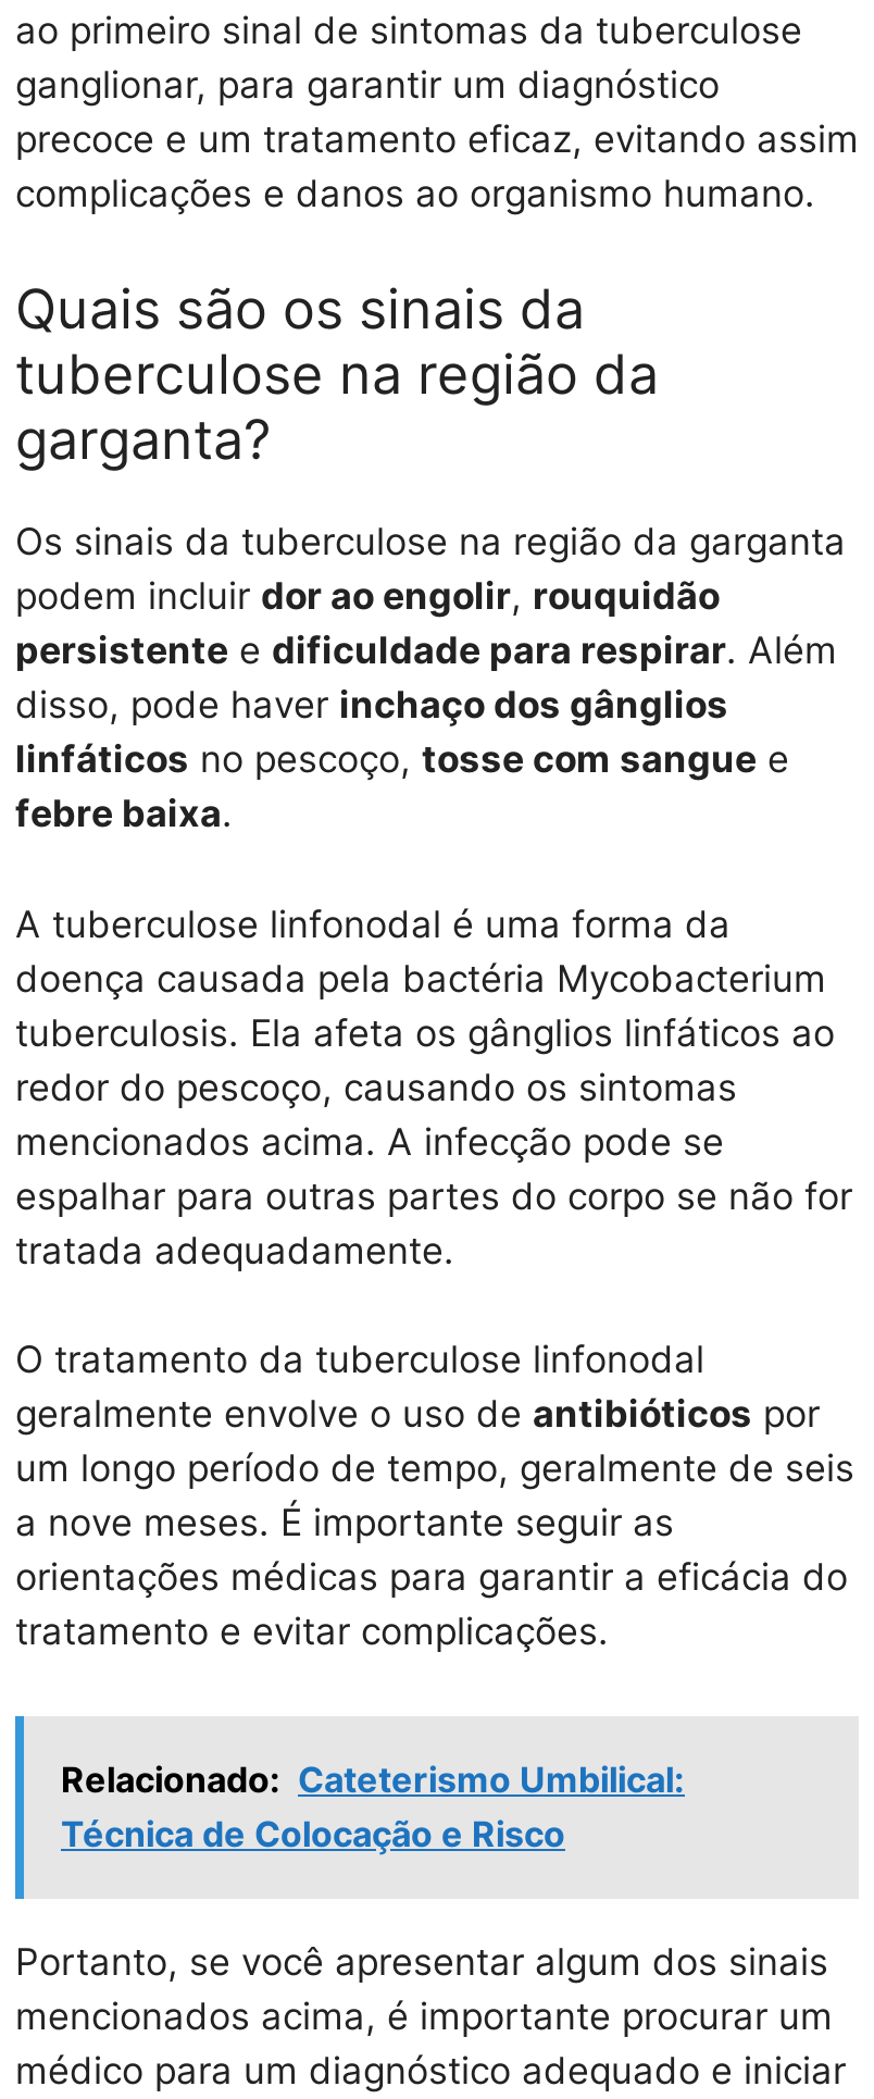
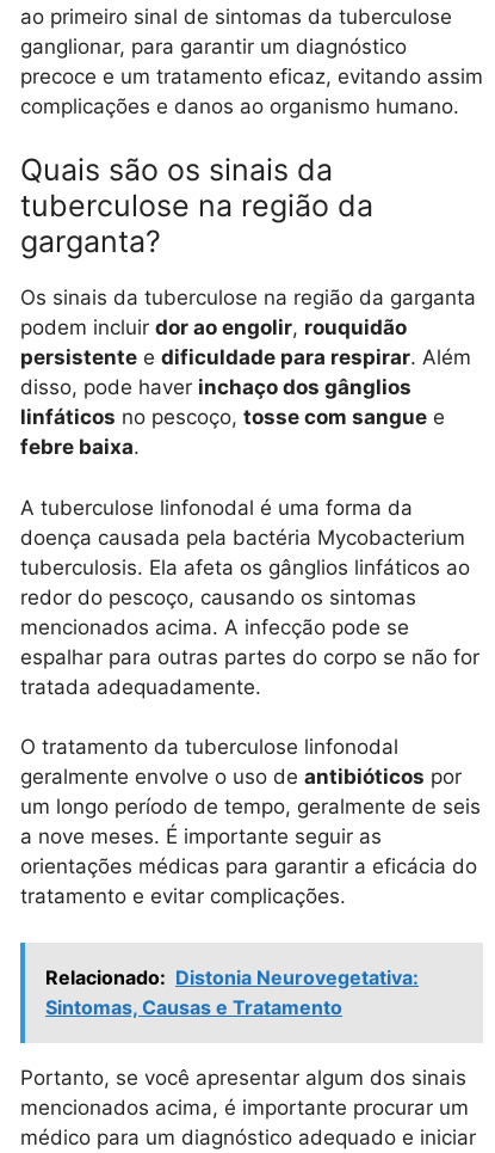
- Relacionado: Cateterismo Umbilical:
- Técnica de Colocação e Risco
+ Relacionado: Distonia Neurovegetativa:
+ Sintomas, Causas e Tratamento
